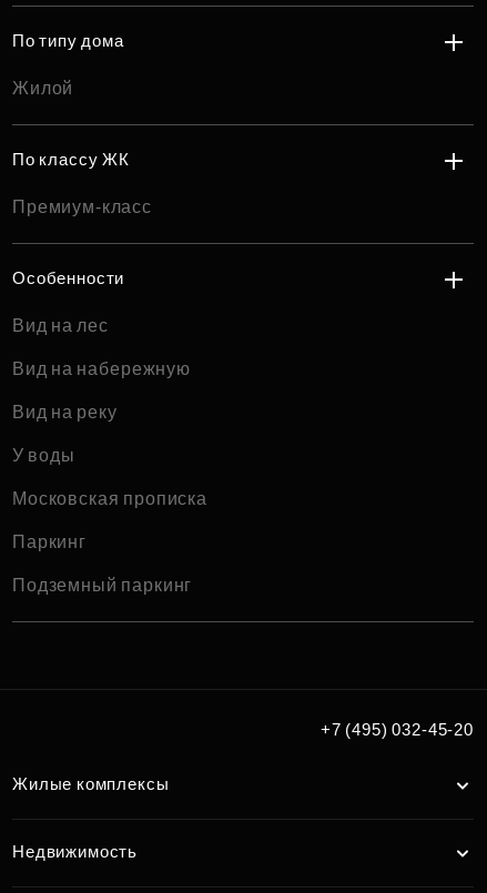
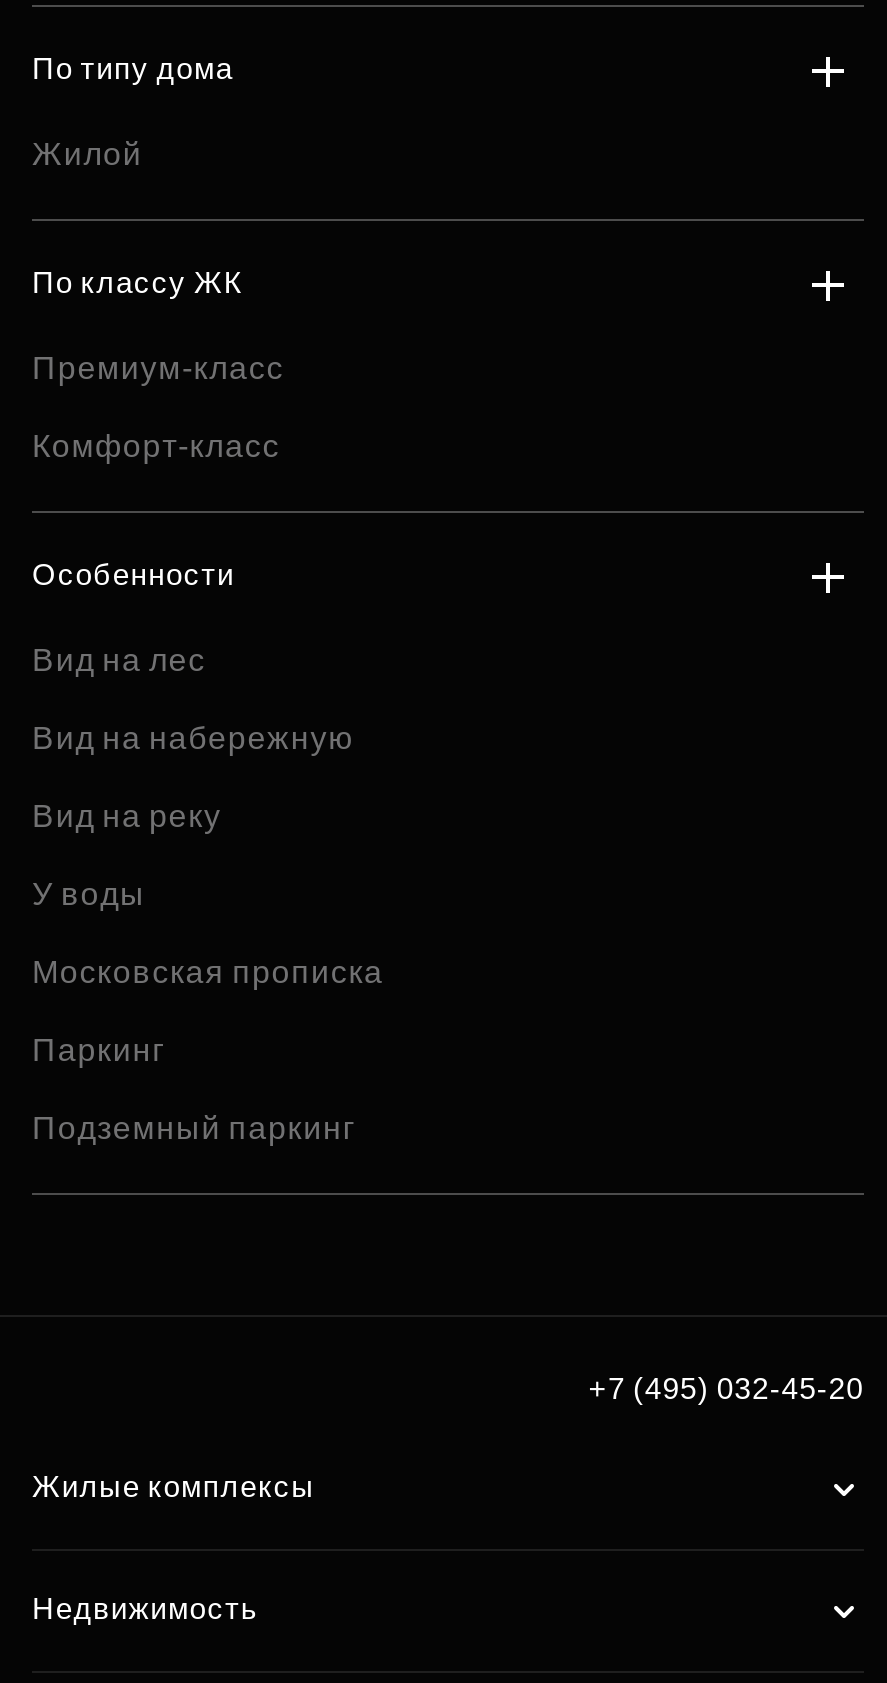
+ Комфорт-класс
